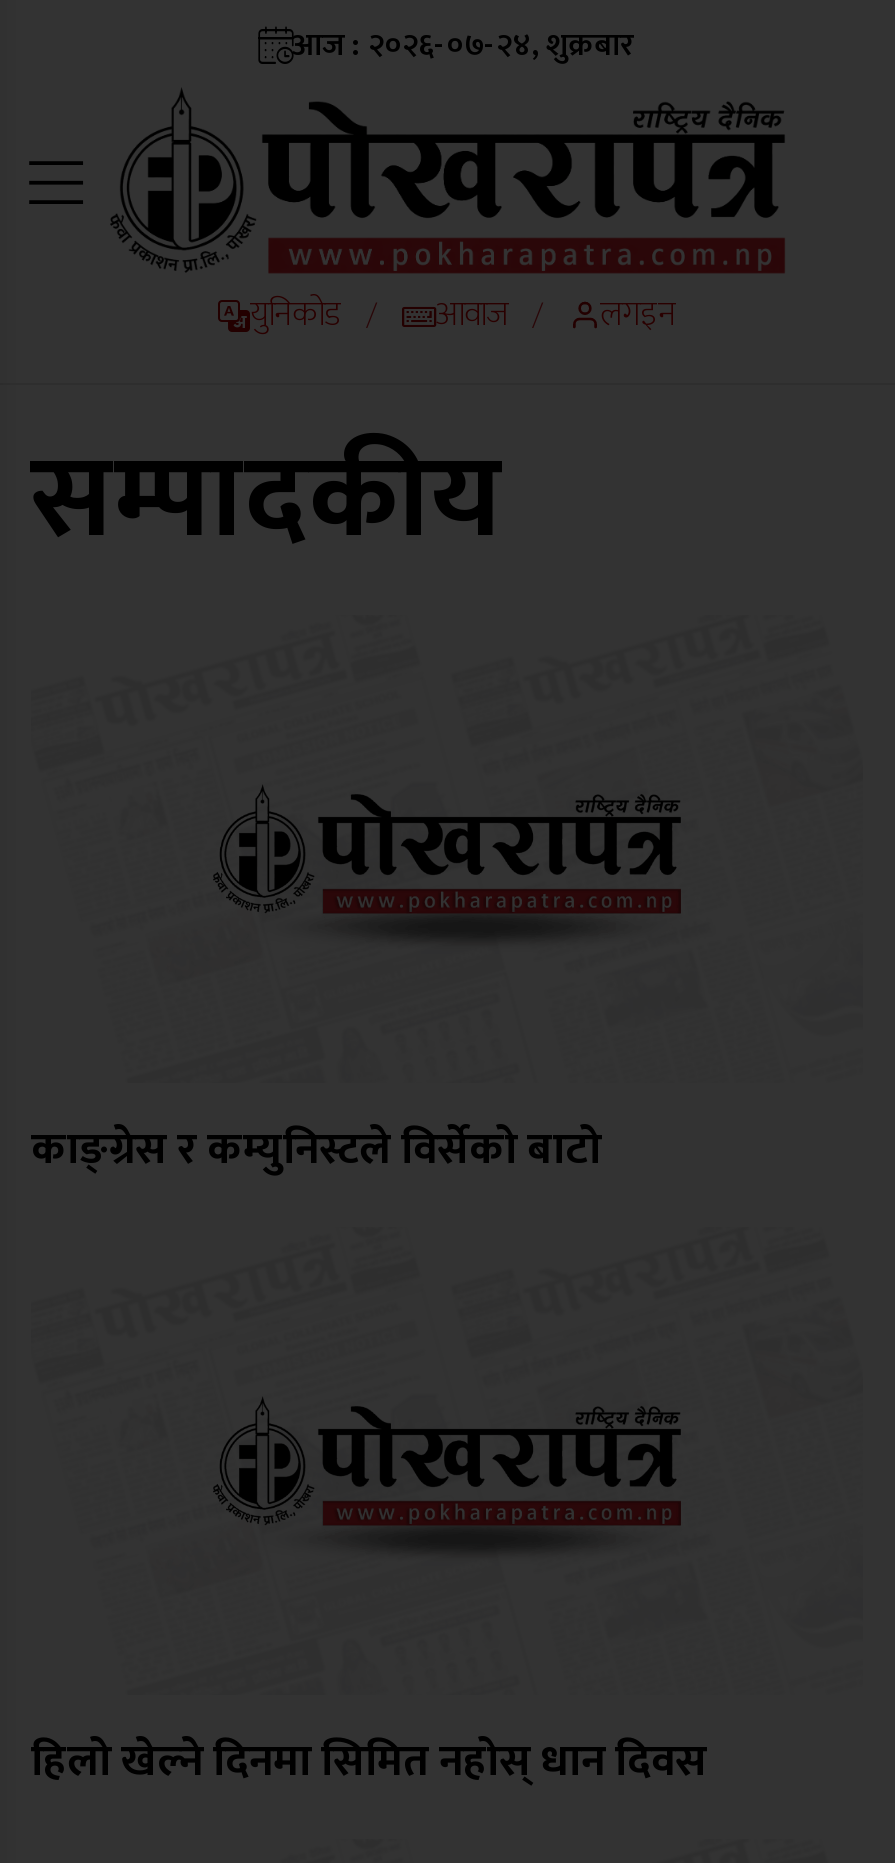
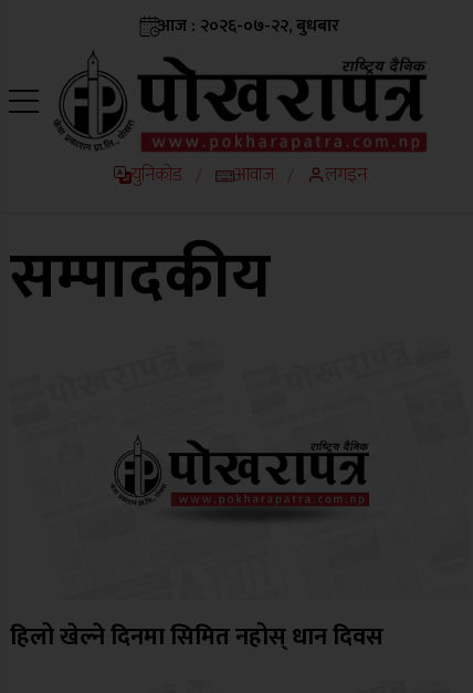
- आज : २०२६-०७-२४, शुक्रबार
+ आज : २०२६-०७-२२, बुधबार

- काङ्ग्रेस र कम्युनिस्टले विर्सेको बाटो
